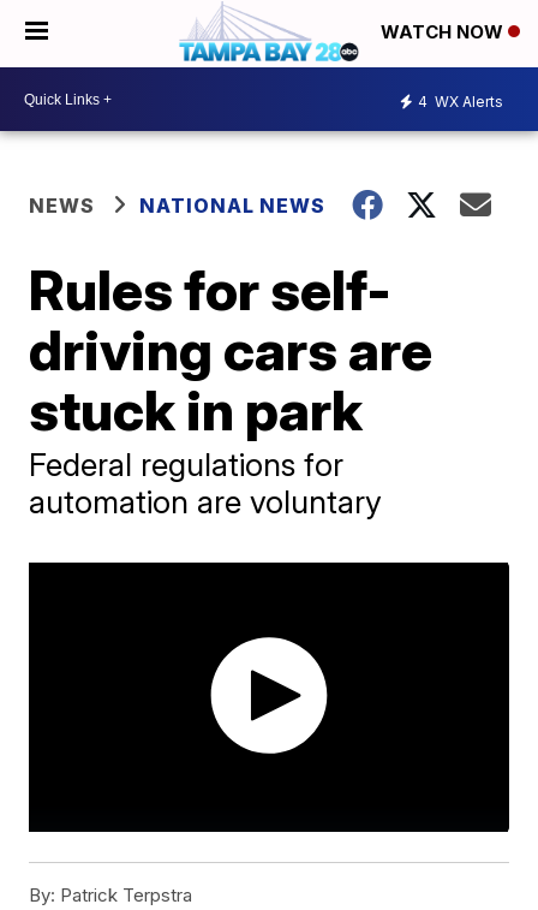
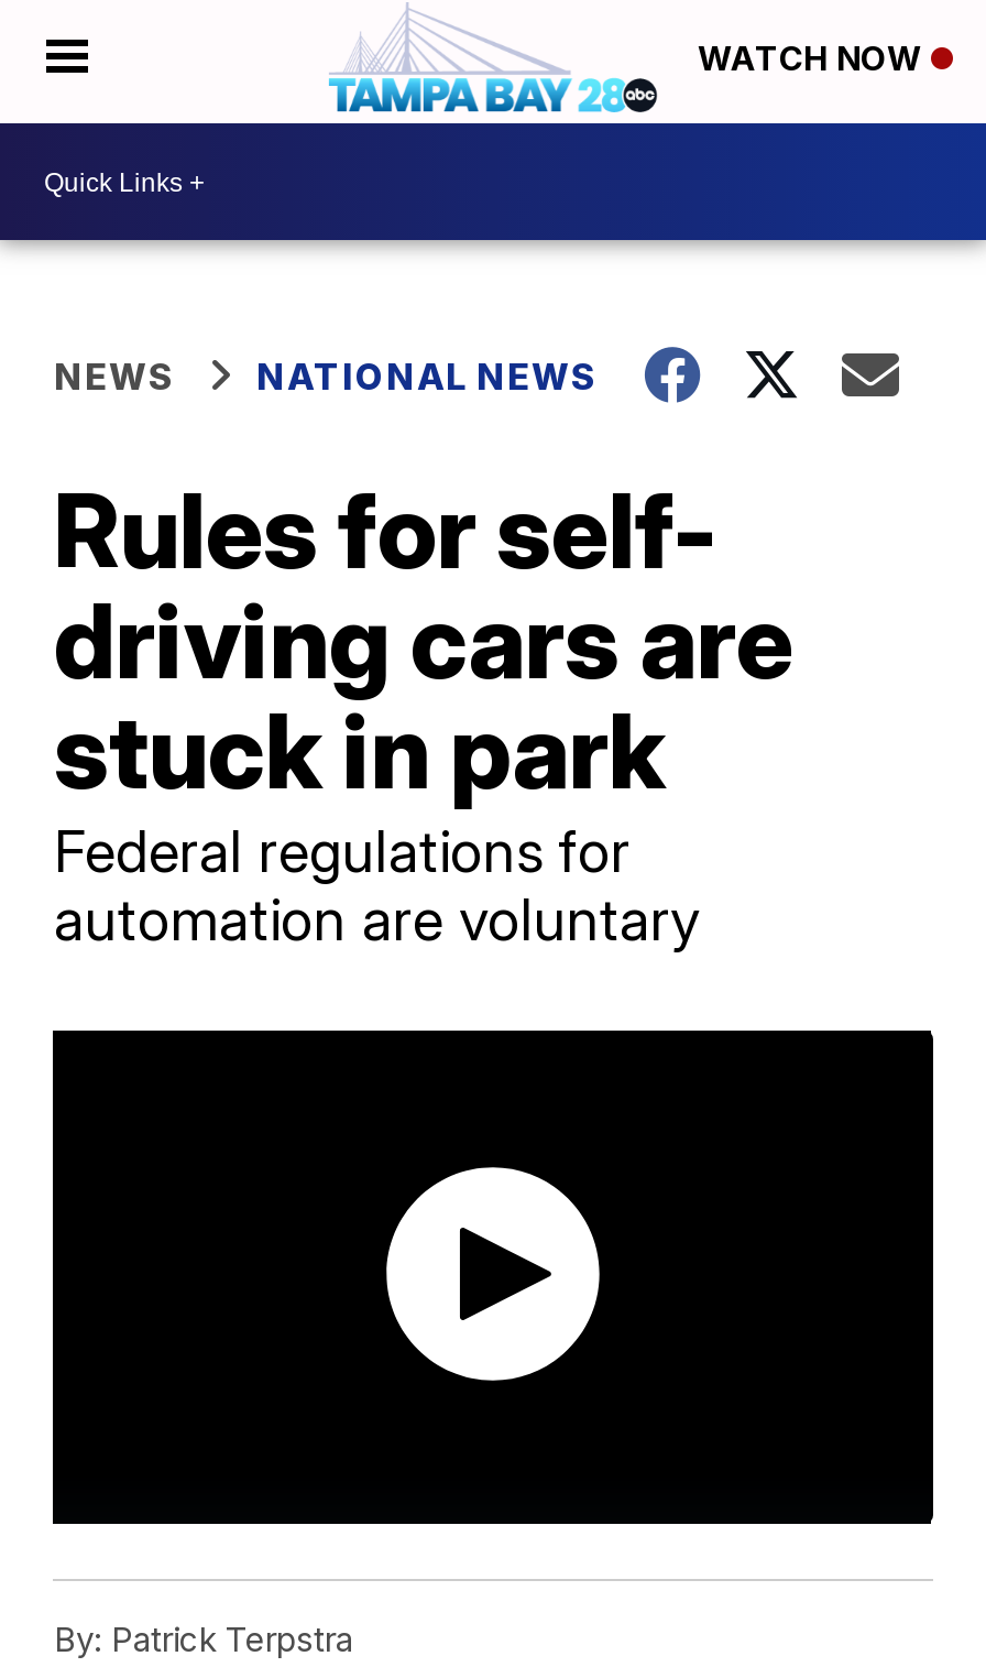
- 4 WX Alerts
